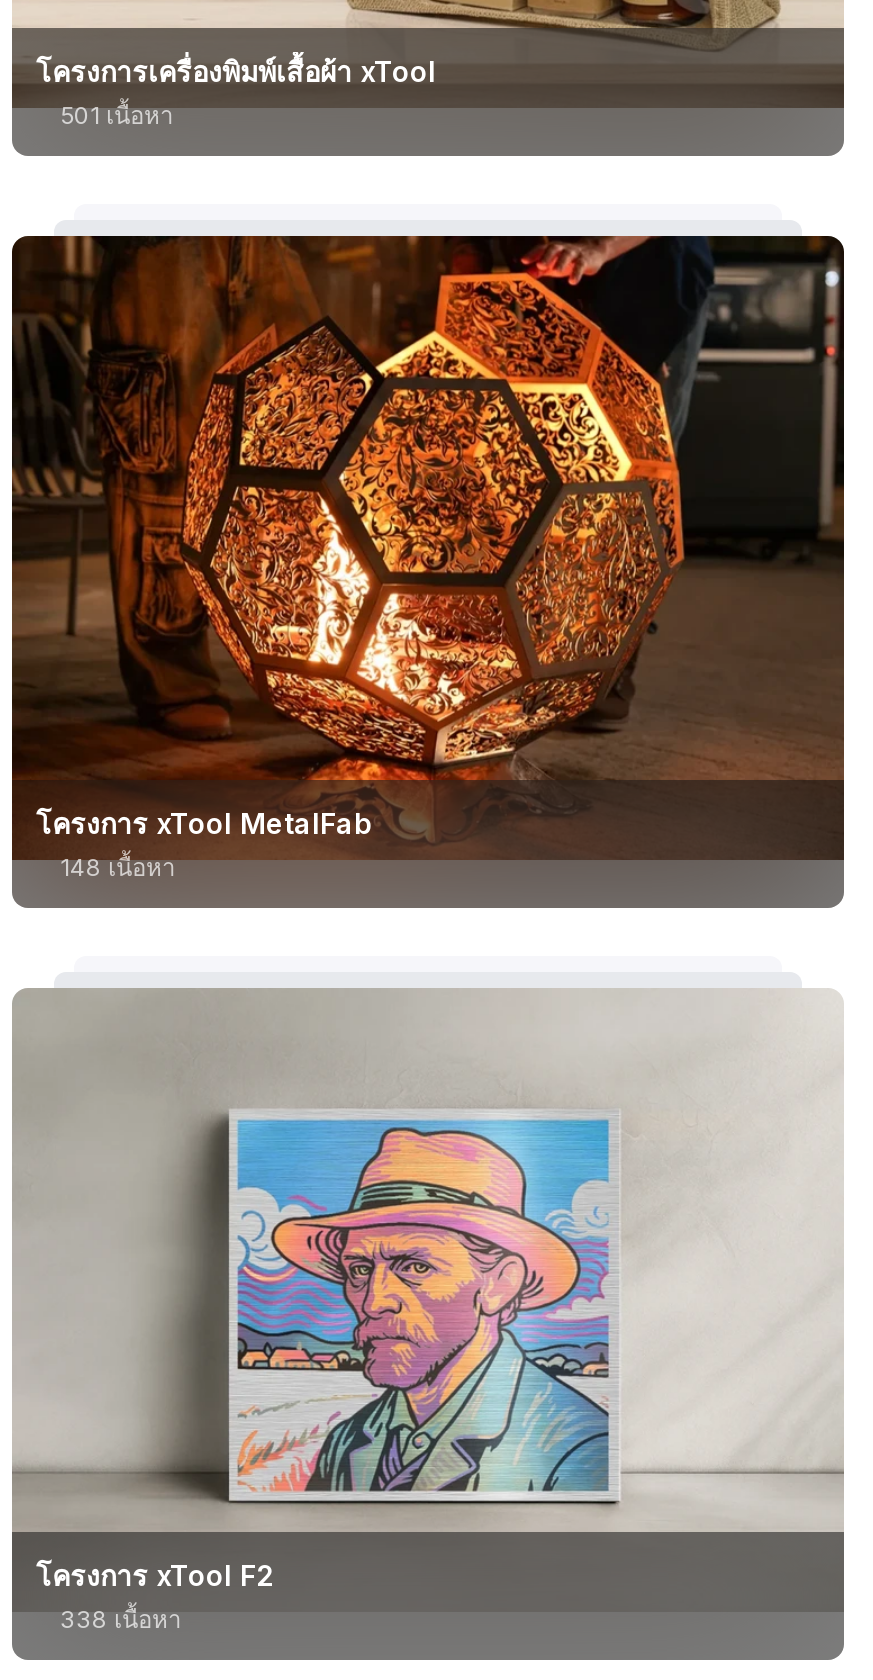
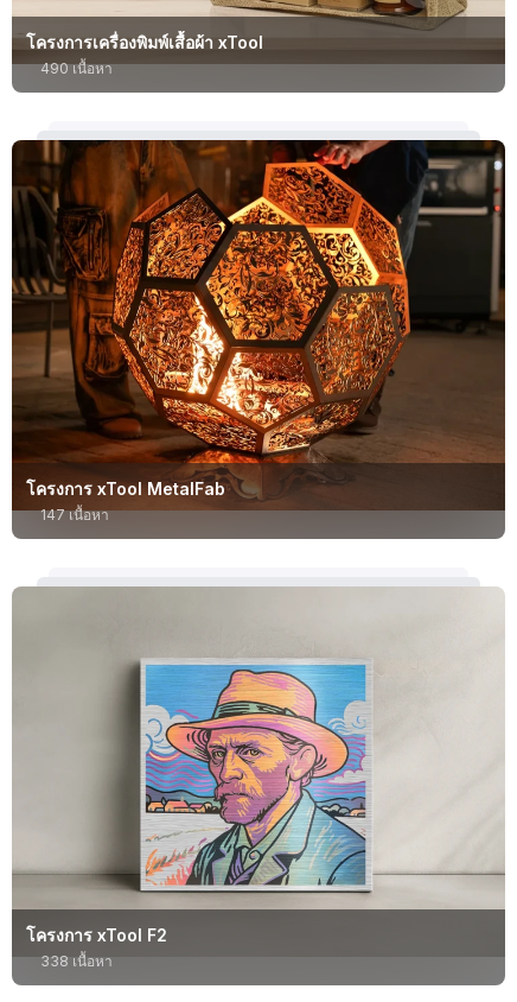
- 501 เนื้อหา
+ 490 เนื้อหา

- 148 เนื้อหา
+ 147 เนื้อหา
